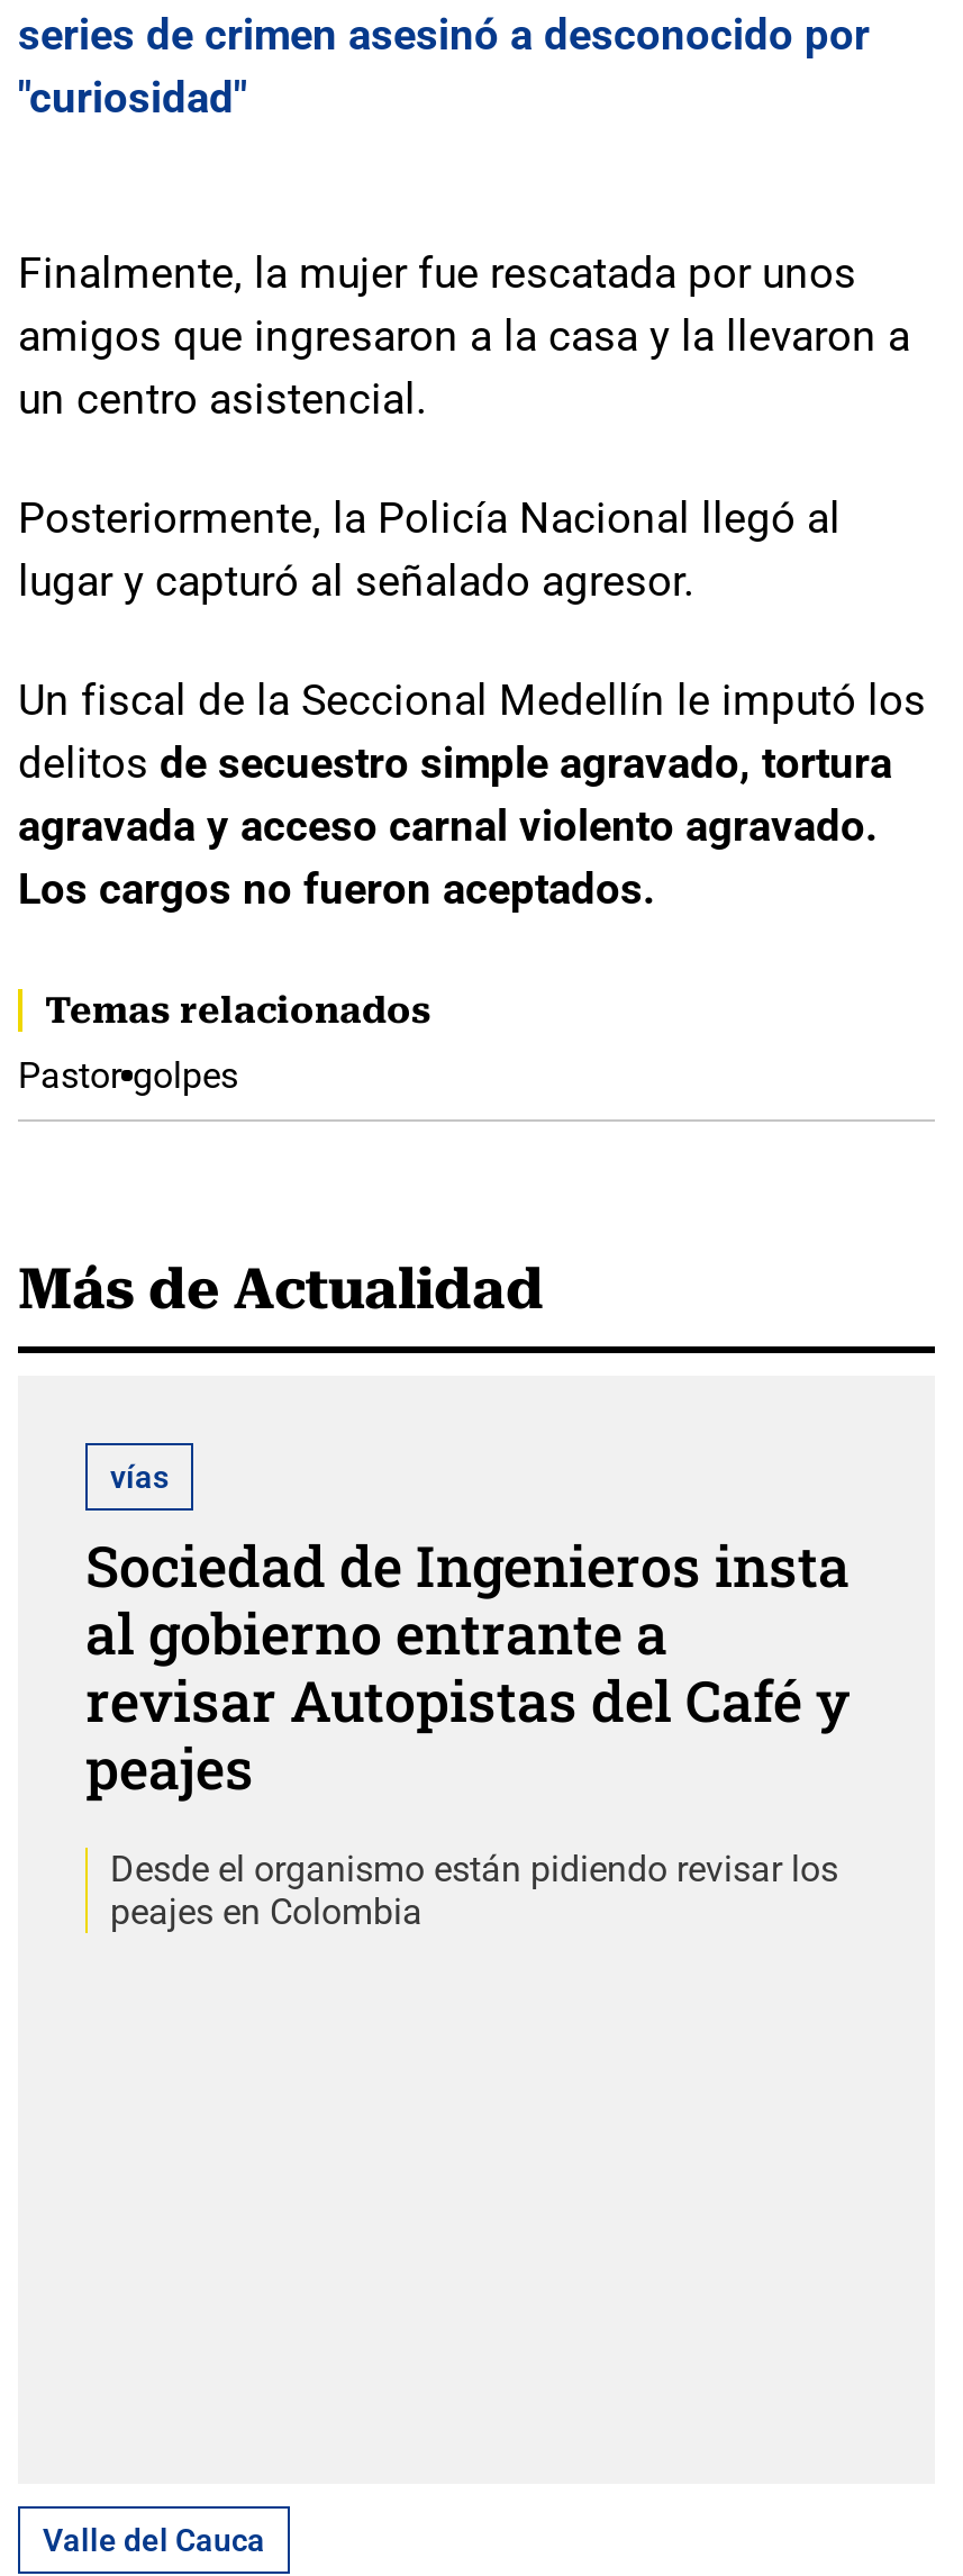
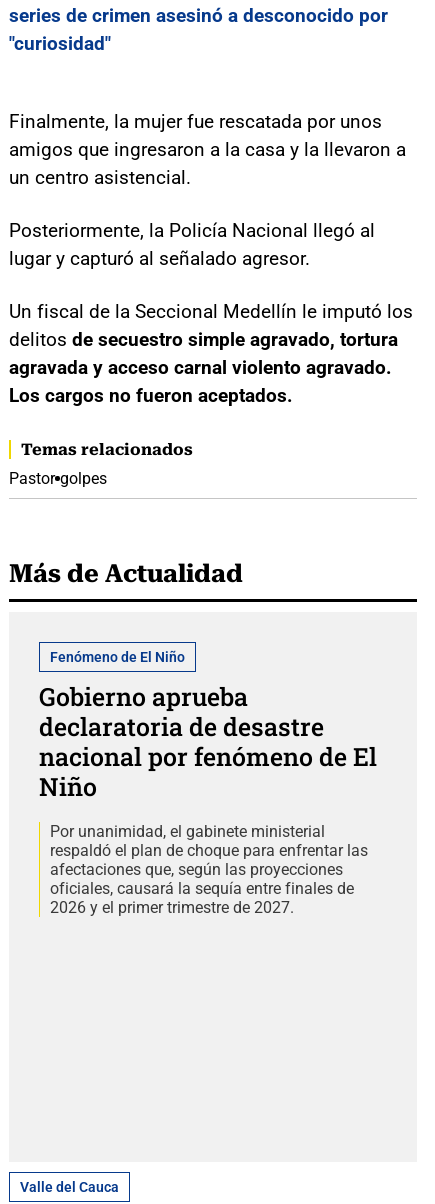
- vías
+ Fenómeno de El Niño

- Sociedad de Ingenieros insta
- al gobierno entrante a
- revisar Autopistas del Café y
- peajes
+ Gobierno aprueba
+ declaratoria de desastre
+ nacional por fenómeno de El
+ Niño

- Desde el organismo están pidiendo revisar los
- peajes en Colombia
+ Por unanimidad, el gabinete ministerial
+ respaldó el plan de choque para enfrentar las
+ afectaciones que, según las proyecciones
+ oficiales, causará la sequía entre finales de
+ 2026 y el primer trimestre de 2027.
